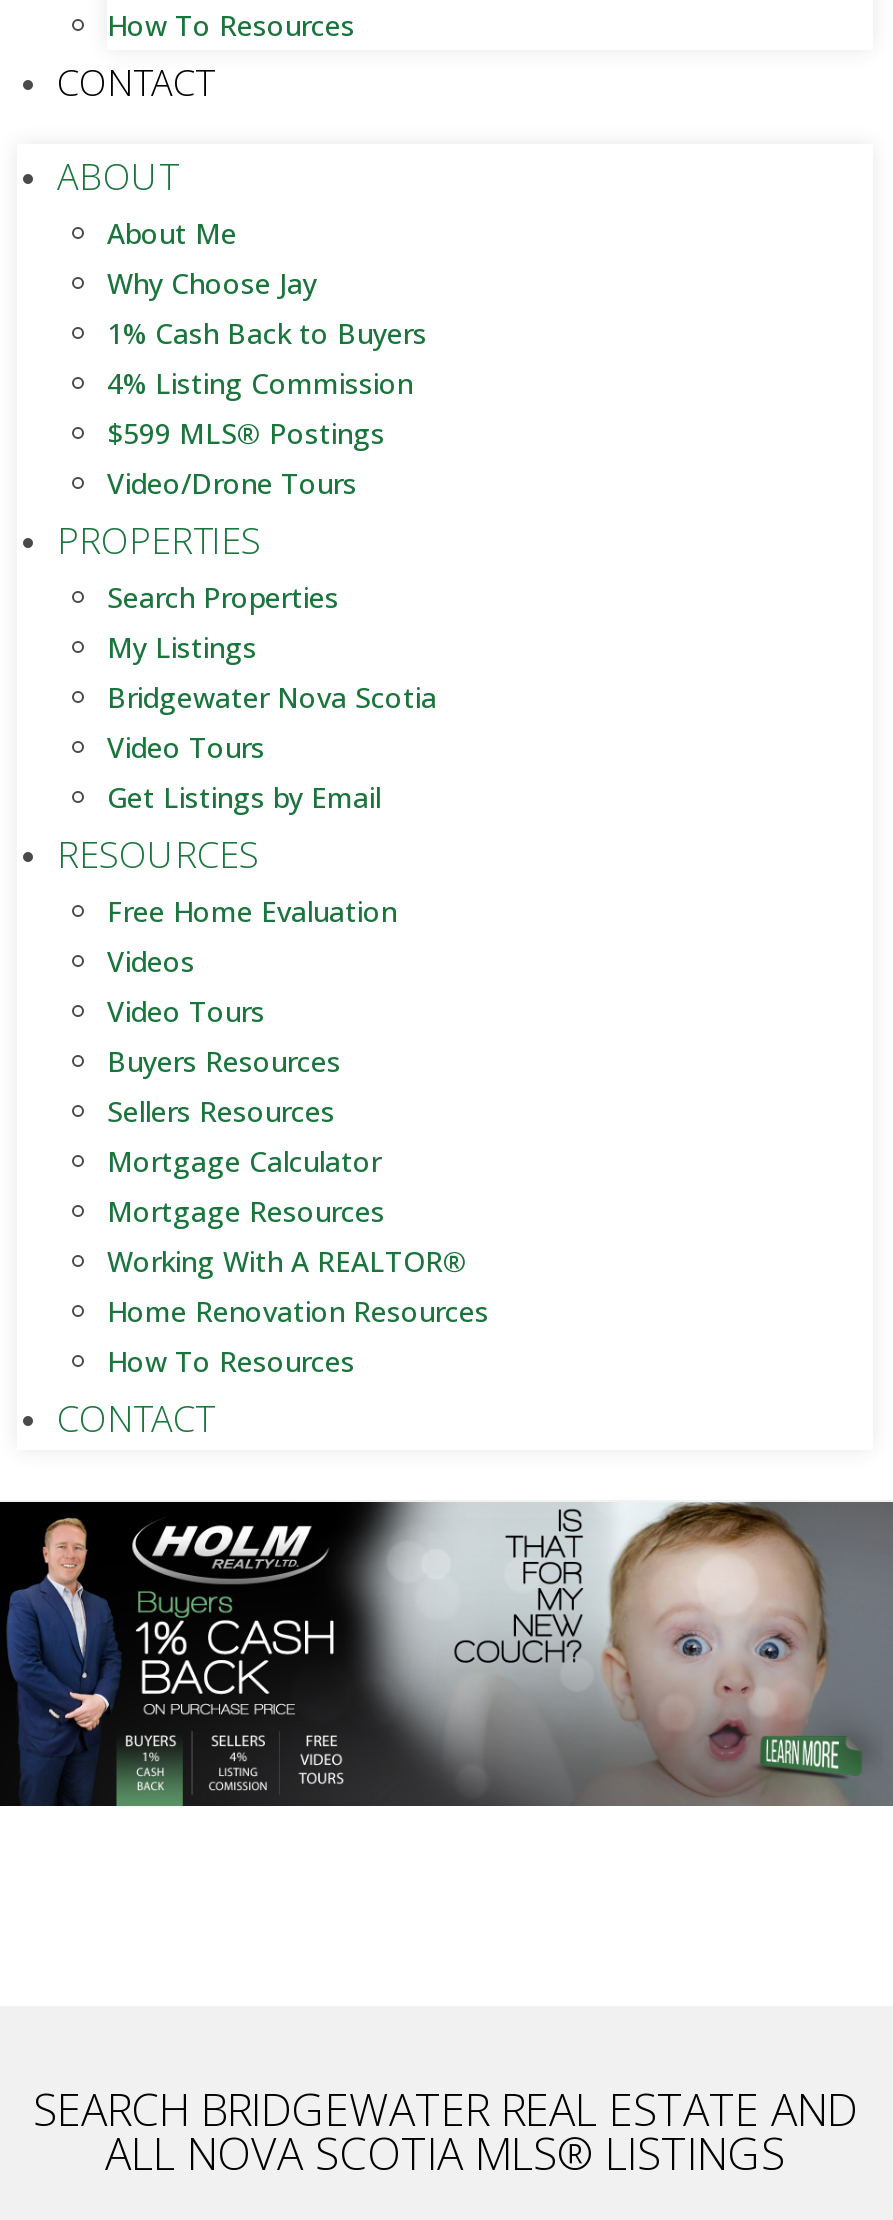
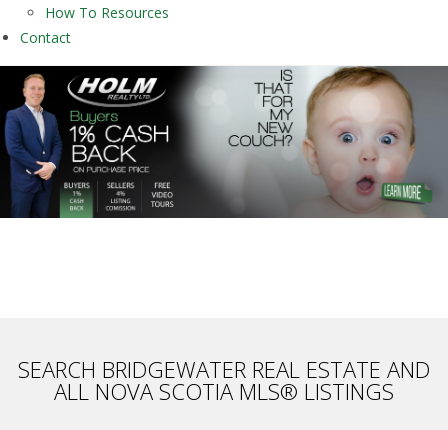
- CONTACT
- ABOUT
- About Me
- Why Choose Jay
- 1% Cash Back to Buyers
- 4% Listing Commission
- $599 MLS® Postings
- Video/Drone Tours
- PROPERTIES
- Search Properties
- My Listings
- Bridgewater Nova Scotia
- Video Tours
- Get Listings by Email
- RESOURCES
- Free Home Evaluation
- Videos
- Video Tours
- Buyers Resources
- Sellers Resources
- Mortgage Calculator
- Mortgage Resources
- Working With A REALTOR®
- Home Renovation Resources
- How To Resources
- CONTACT
+ Contact
